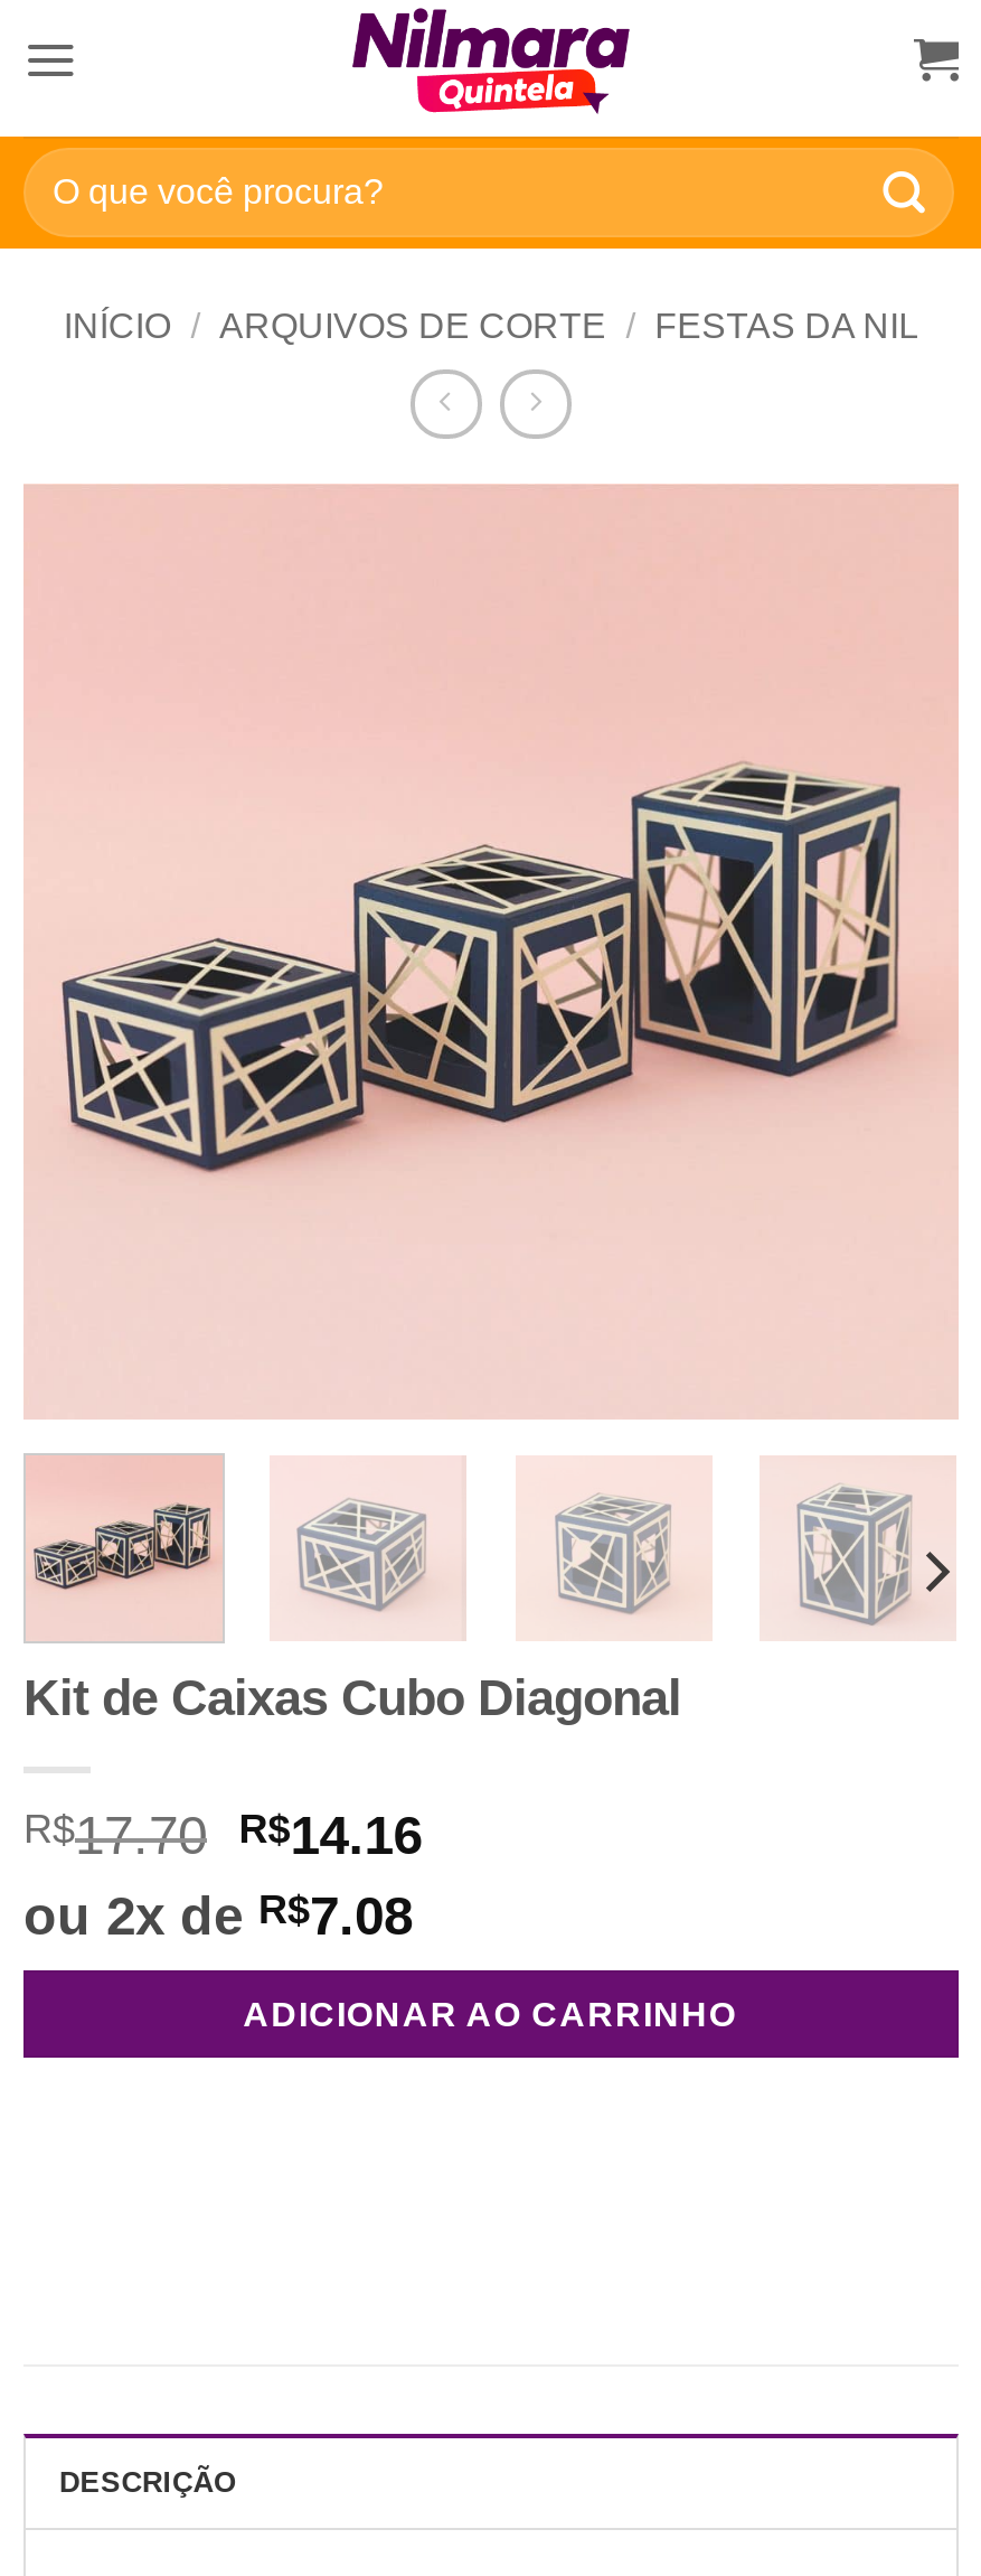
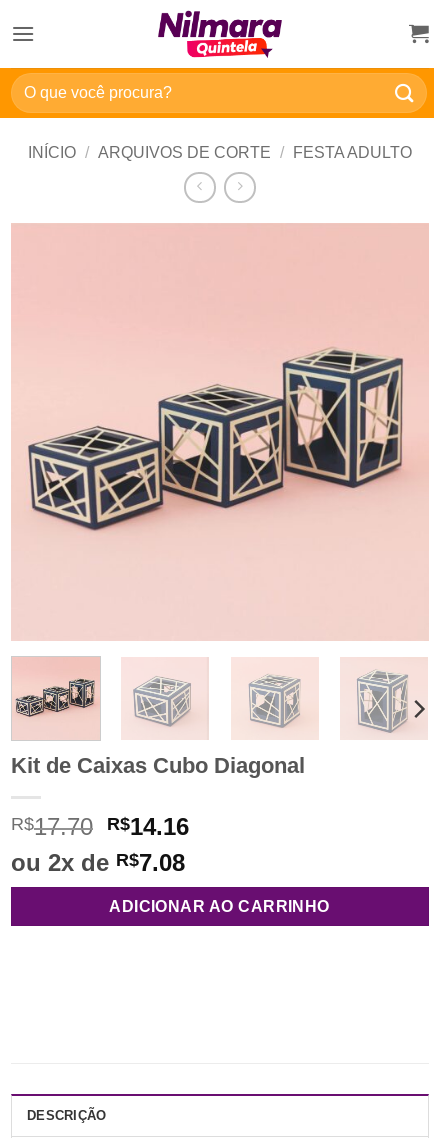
- INÍCIO / ARQUIVOS DE CORTE / FESTAS DA NIL
+ INÍCIO / ARQUIVOS DE CORTE / FESTA ADULTO
